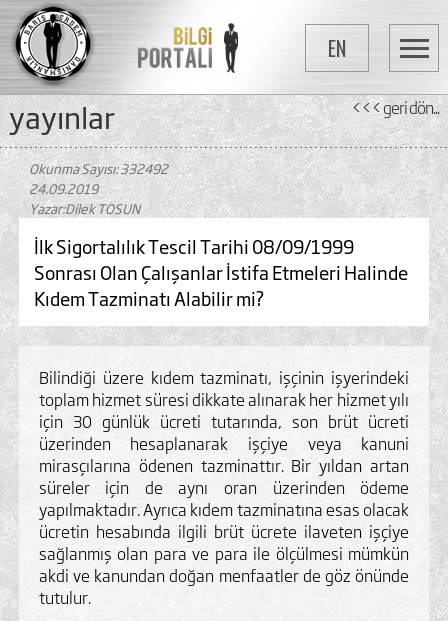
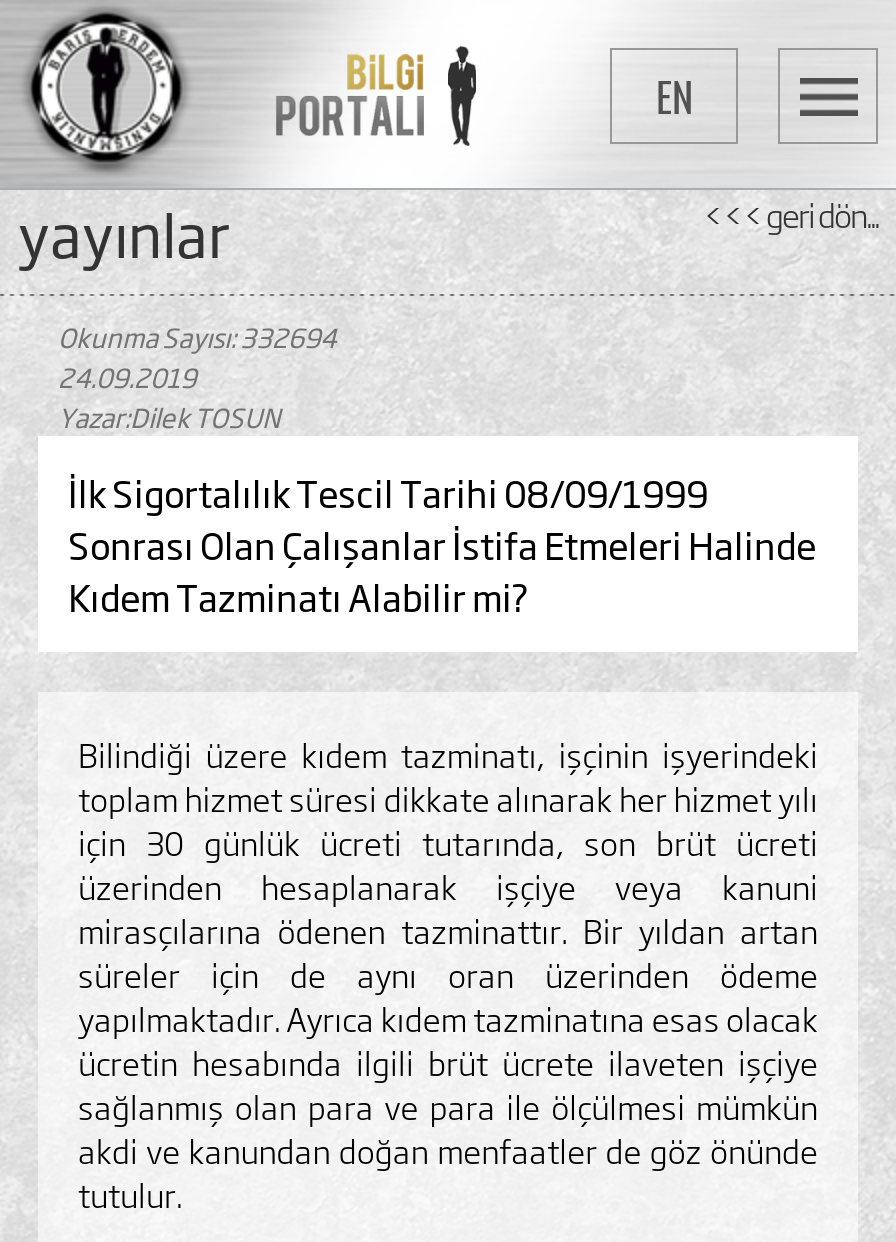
- Okunma Sayısı: 332492
+ Okunma Sayısı: 332694
